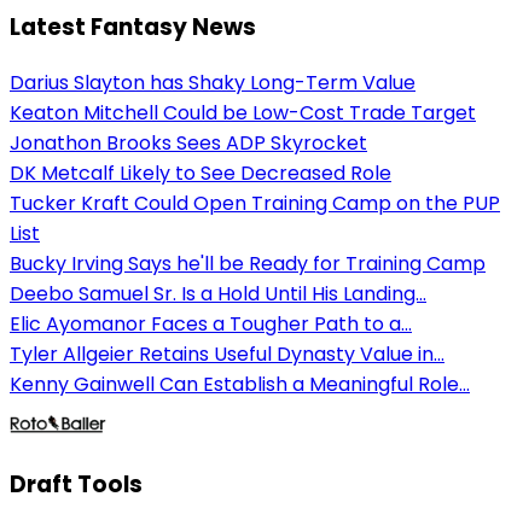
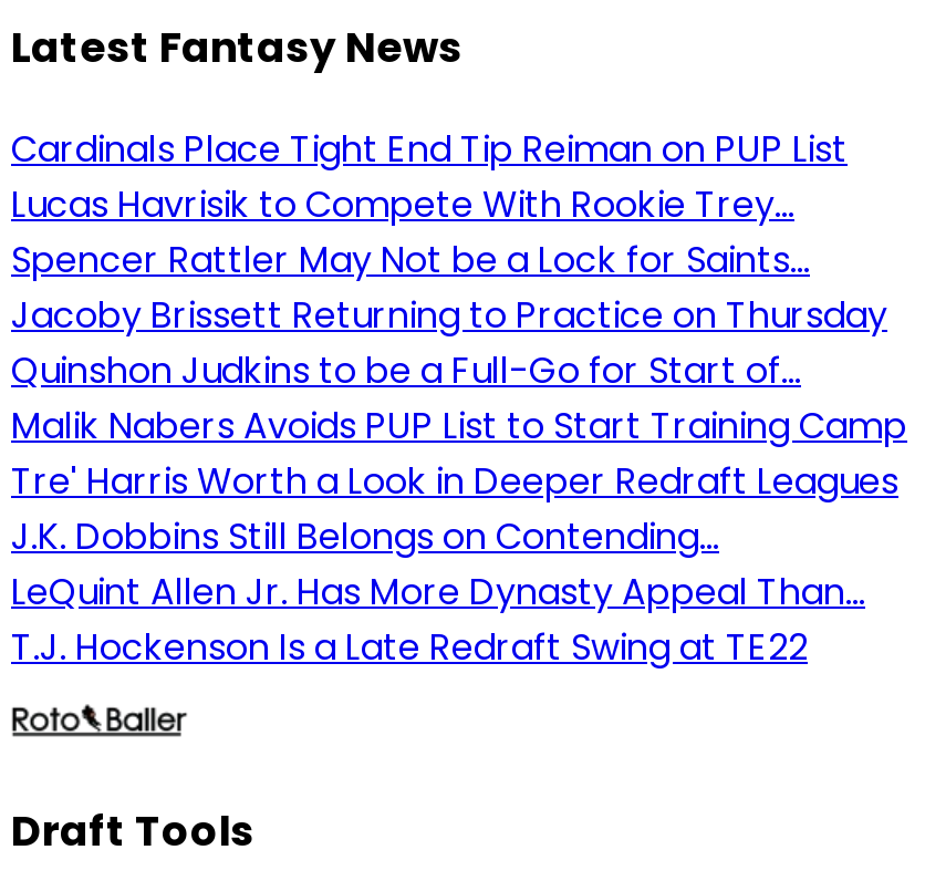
- Darius Slayton has Shaky Long-Term Value
- Keaton Mitchell Could be Low-Cost Trade Target
- Jonathon Brooks Sees ADP Skyrocket
- DK Metcalf Likely to See Decreased Role
- Tucker Kraft Could Open Training Camp on the PUP
- List
- Bucky Irving Says he'll be Ready for Training Camp
- Deebo Samuel Sr. Is a Hold Until His Landing...
- Elic Ayomanor Faces a Tougher Path to a...
- Tyler Allgeier Retains Useful Dynasty Value in...
- Kenny Gainwell Can Establish a Meaningful Role...
+ Cardinals Place Tight End Tip Reiman on PUP List
+ Lucas Havrisik to Compete With Rookie Trey...
+ Spencer Rattler May Not be a Lock for Saints...
+ Jacoby Brissett Returning to Practice on Thursday
+ Quinshon Judkins to be a Full-Go for Start of...
+ Malik Nabers Avoids PUP List to Start Training Camp
+ Tre' Harris Worth a Look in Deeper Redraft Leagues
+ J.K. Dobbins Still Belongs on Contending...
+ LeQuint Allen Jr. Has More Dynasty Appeal Than...
+ T.J. Hockenson Is a Late Redraft Swing at TE22
